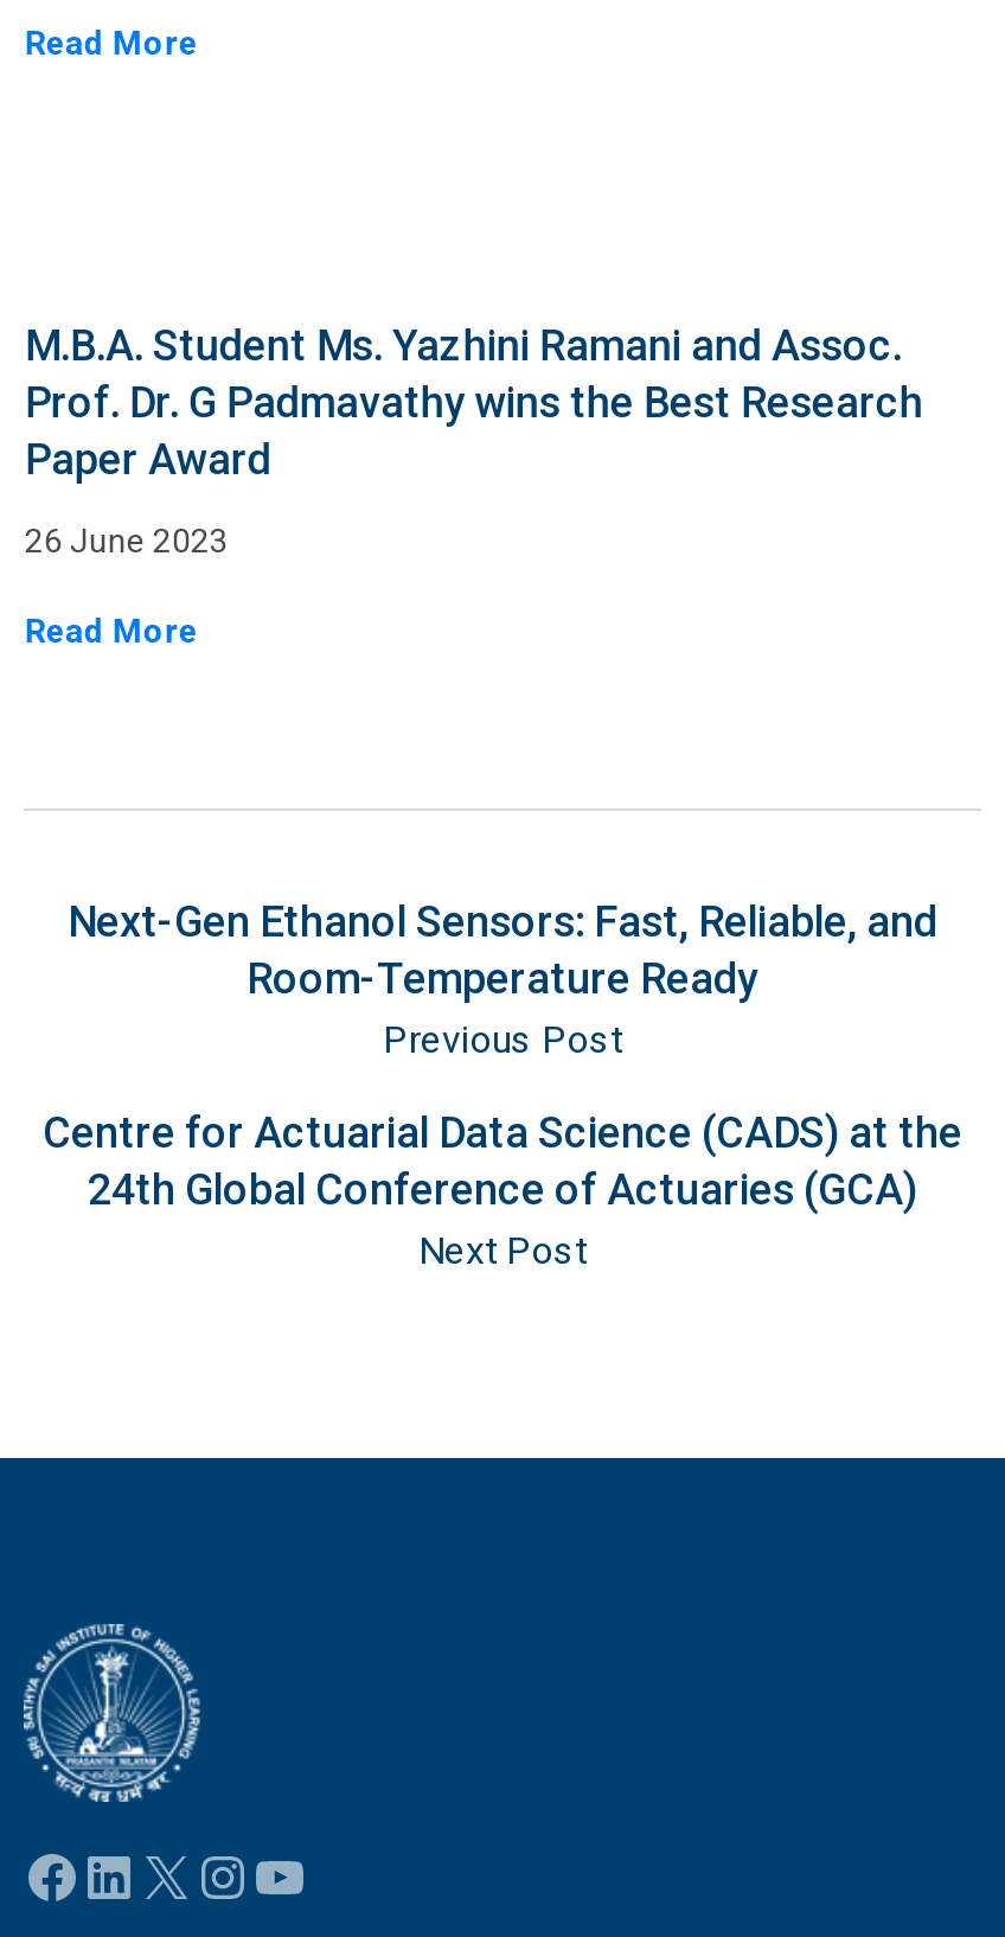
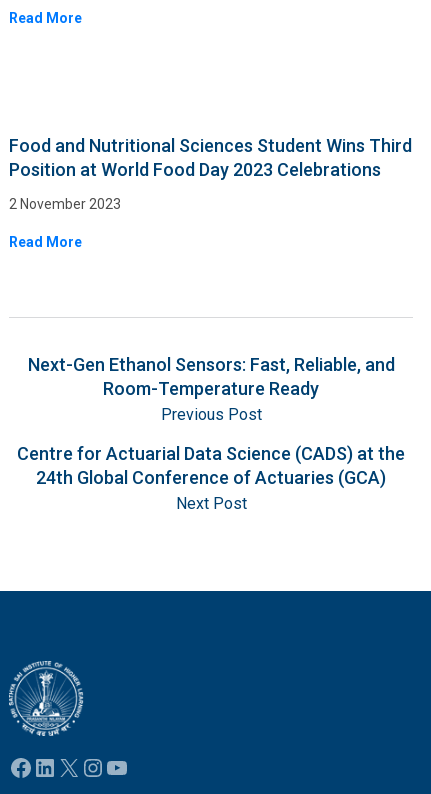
- M.B.A. Student Ms. Yazhini Ramani and Assoc.
- Prof. Dr. G Padmavathy wins the Best Research
- Paper Award
+ Food and Nutritional Sciences Student Wins Third
+ Position at World Food Day 2023 Celebrations

- 26 June 2023
+ 2 November 2023
